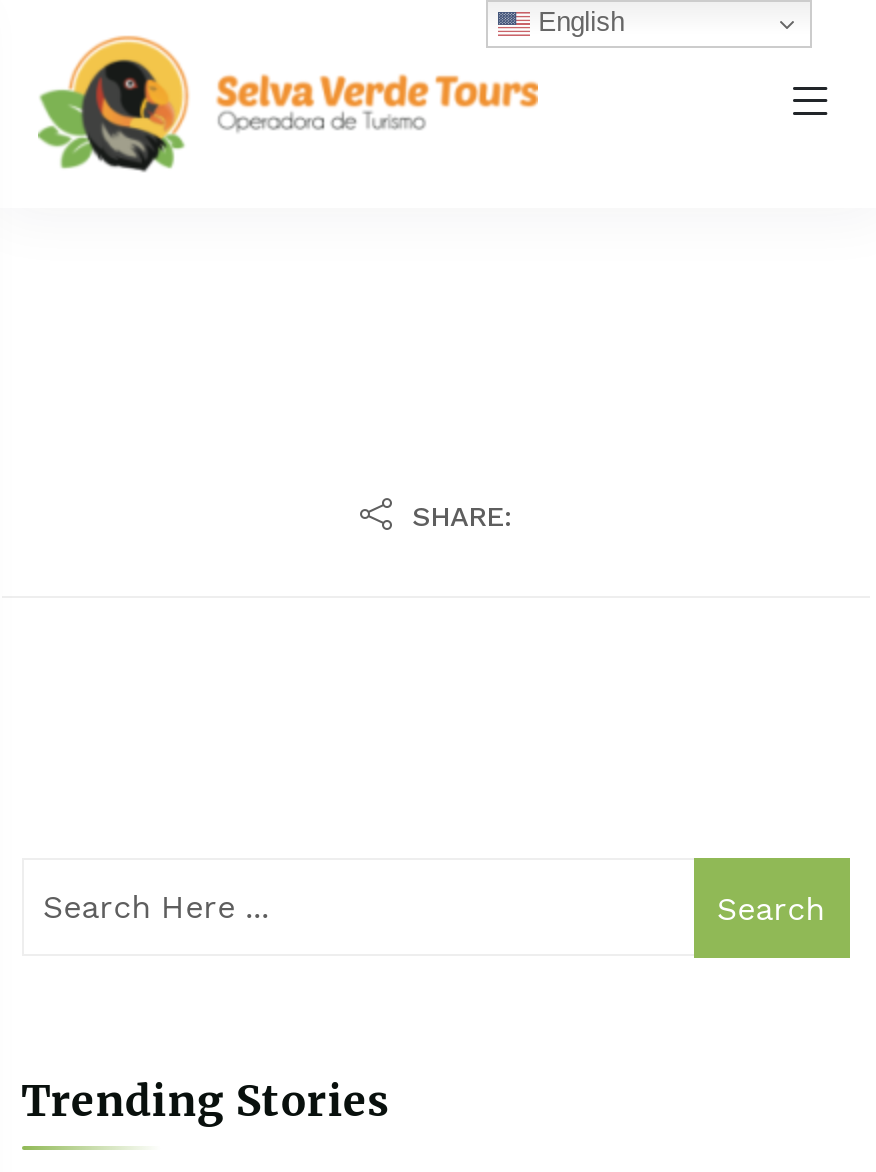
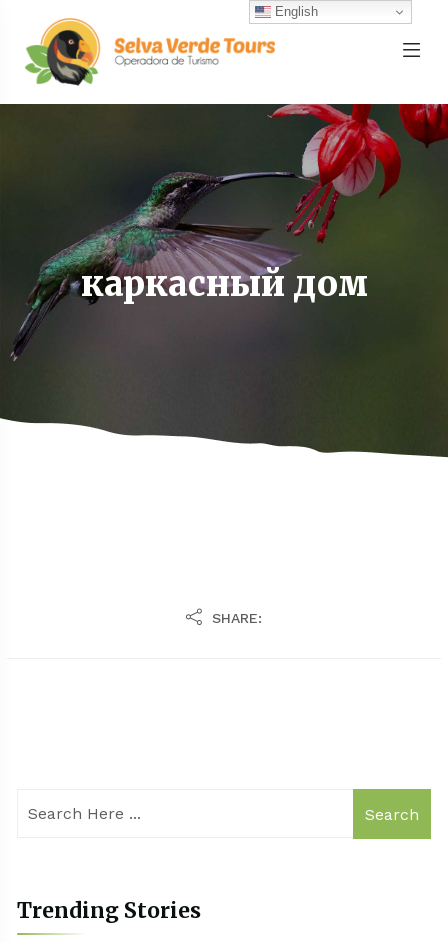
+ [image]
+ каркасный дом
